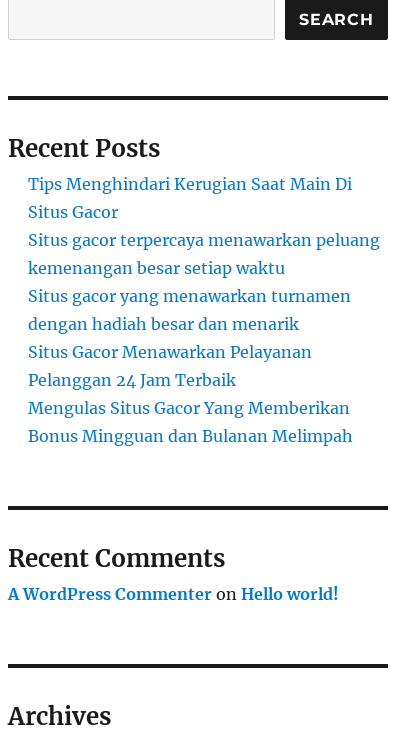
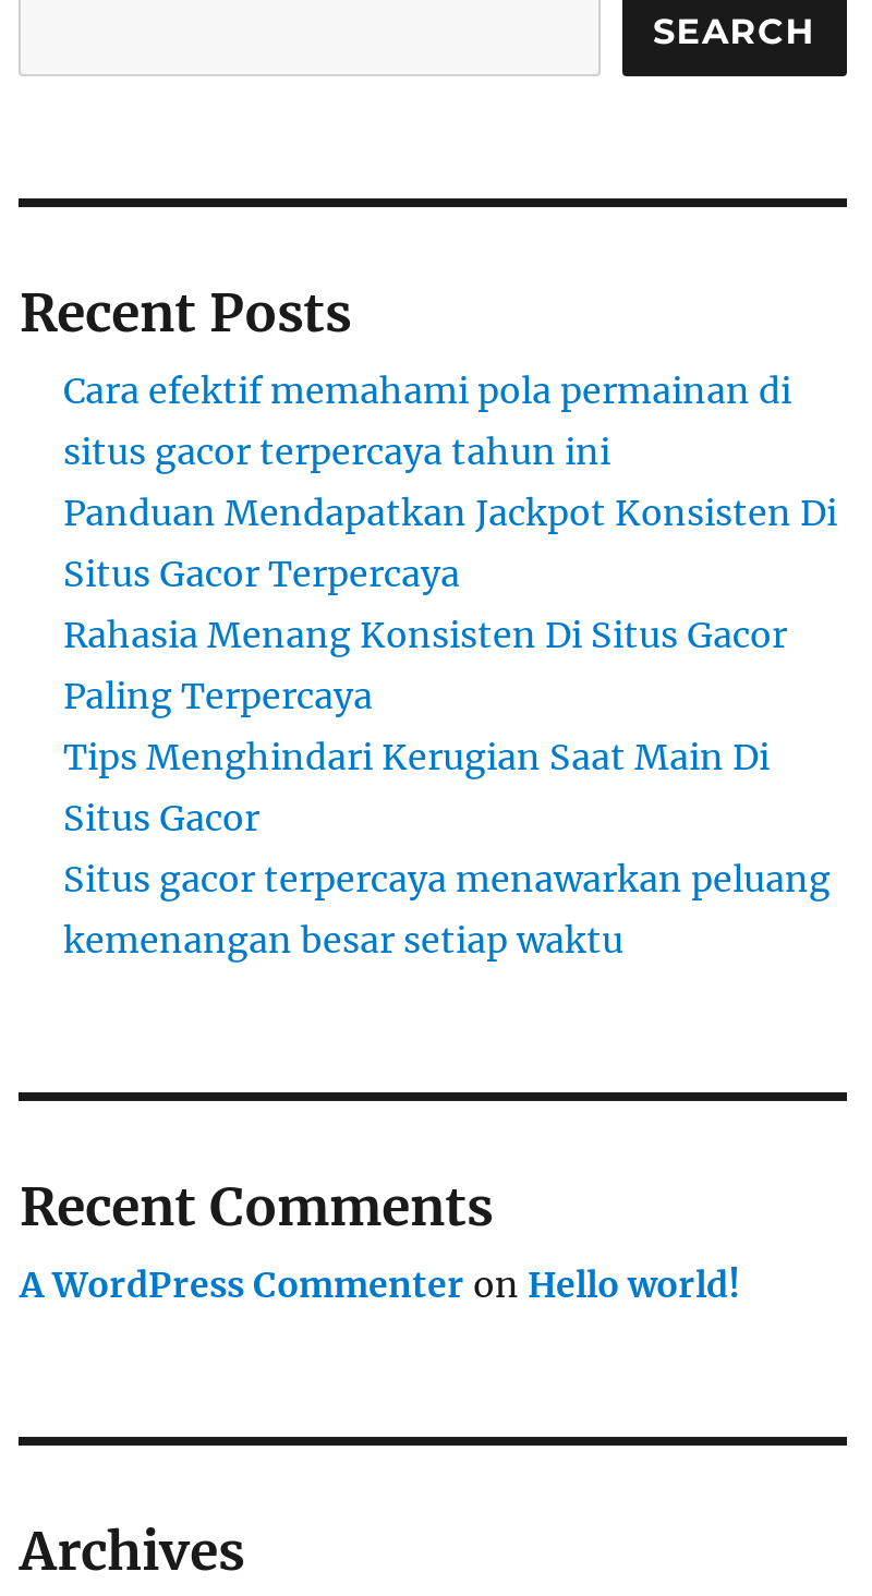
+ Cara efektif memahami pola permainan di
+ situs gacor terpercaya tahun ini
+ Panduan Mendapatkan Jackpot Konsisten Di
+ Situs Gacor Terpercaya
+ Rahasia Menang Konsisten Di Situs Gacor
+ Paling Terpercaya

moved down: Tips Menghindari Kerugian Saat Main Di | Situs Gacor | Situs gacor terpercaya menawarkan peluang | kemenangan besar setiap waktu

- Situs gacor yang menawarkan turnamen
- dengan hadiah besar dan menarik
- Situs Gacor Menawarkan Pelayanan
- Pelanggan 24 Jam Terbaik
- Mengulas Situs Gacor Yang Memberikan
- Bonus Mingguan dan Bulanan Melimpah
